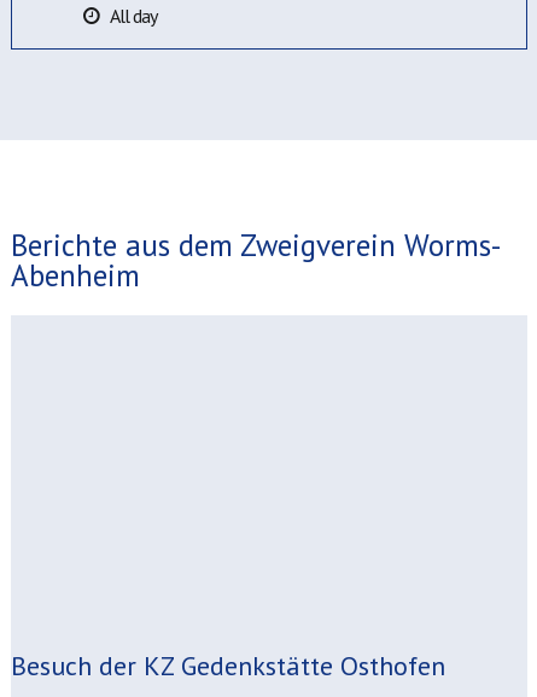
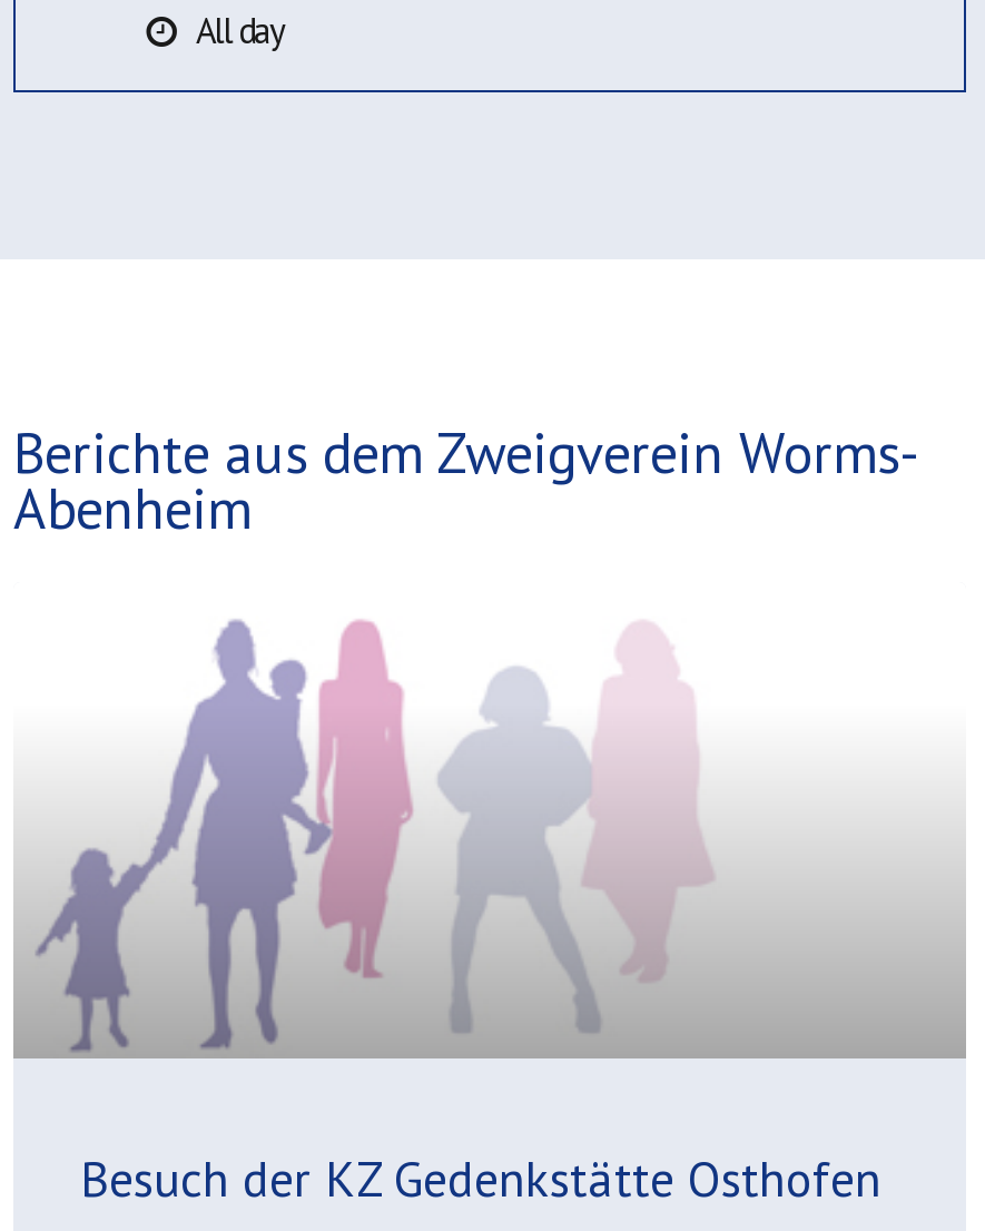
+ [image]
